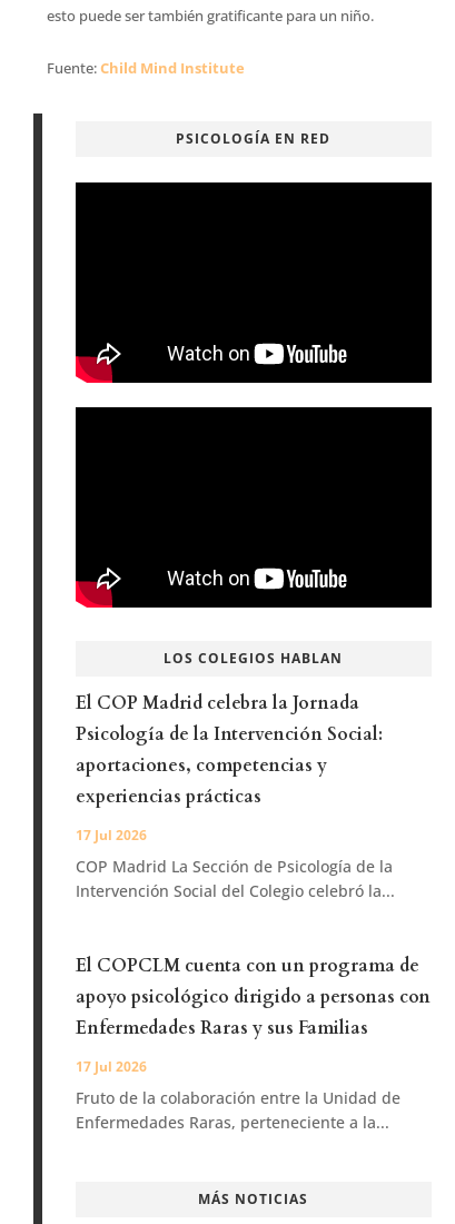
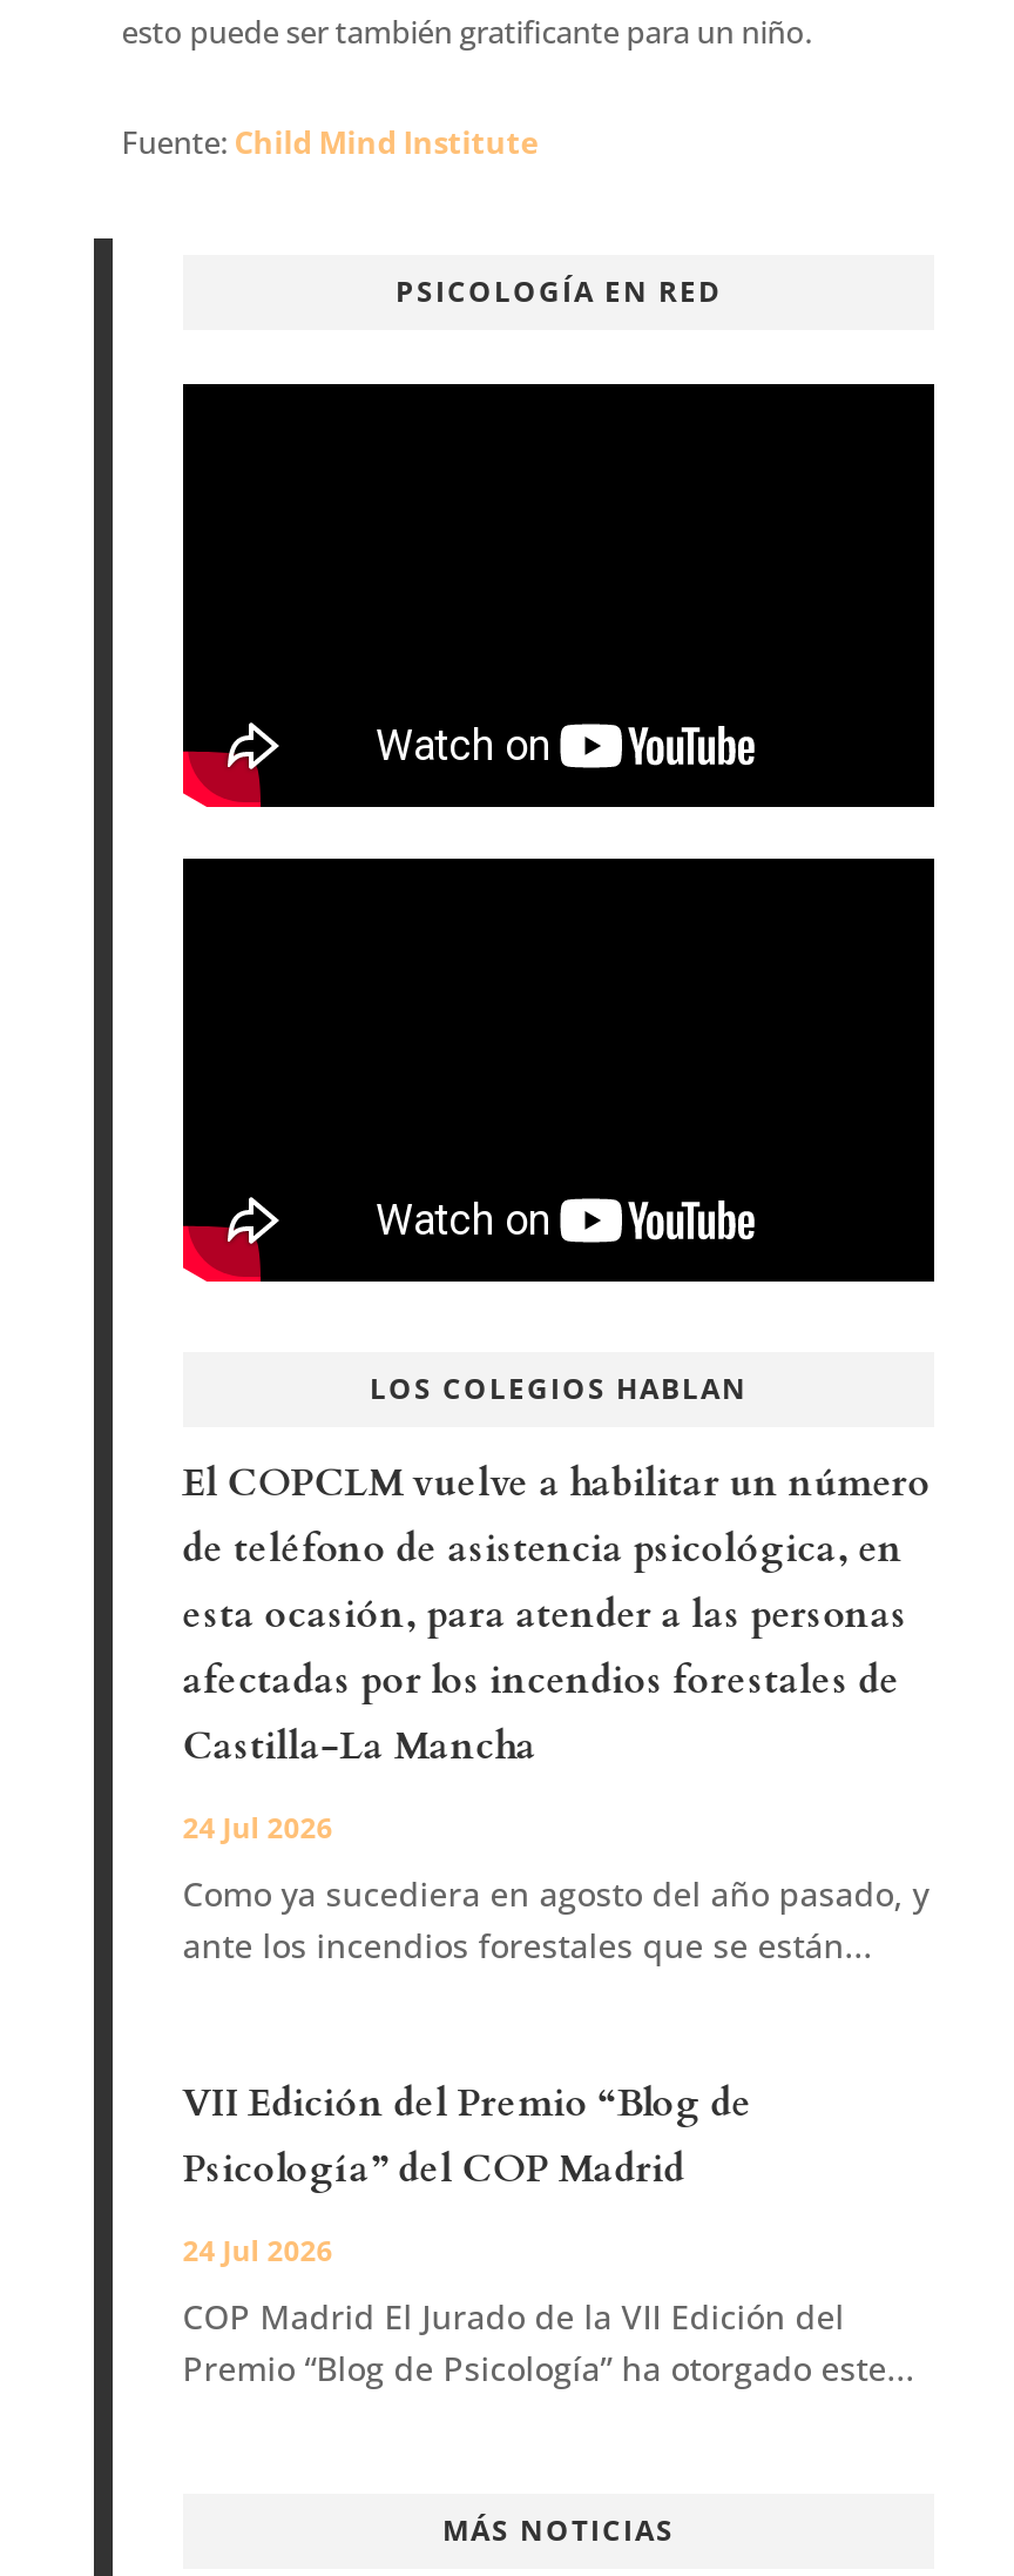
- El COP Madrid celebra la Jornada
- Psicología de la Intervención Social:
- aportaciones, competencias y
- experiencias prácticas
+ El COPCLM vuelve a habilitar un número
+ de teléfono de asistencia psicológica, en
+ esta ocasión, para atender a las personas
+ afectadas por los incendios forestales de
+ Castilla-La Mancha

- 17 Jul 2026
+ 24 Jul 2026

- COP Madrid La Sección de Psicología de la
- Intervención Social del Colegio celebró la...
+ Como ya sucediera en agosto del año pasado, y
+ ante los incendios forestales que se están...

- El COPCLM cuenta con un programa de
- apoyo psicológico dirigido a personas con
- Enfermedades Raras y sus Familias
+ VII Edición del Premio “Blog de
+ Psicología” del COP Madrid

- 17 Jul 2026
+ 24 Jul 2026

- Fruto de la colaboración entre la Unidad de
- Enfermedades Raras, perteneciente a la...
+ COP Madrid El Jurado de la VII Edición del
+ Premio “Blog de Psicología” ha otorgado este...
